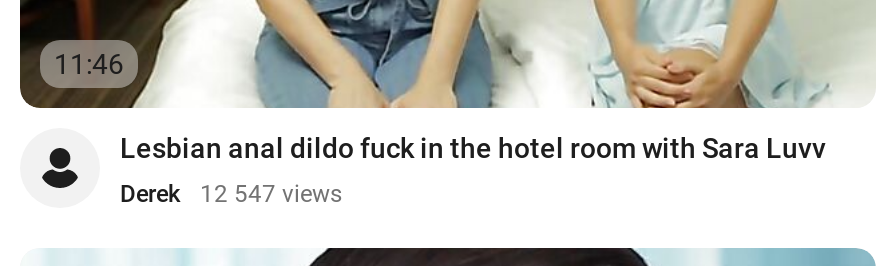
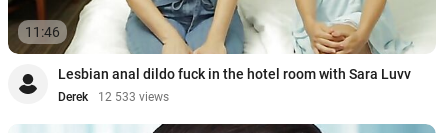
- Derek 12 547 views
+ Derek 12 533 views
